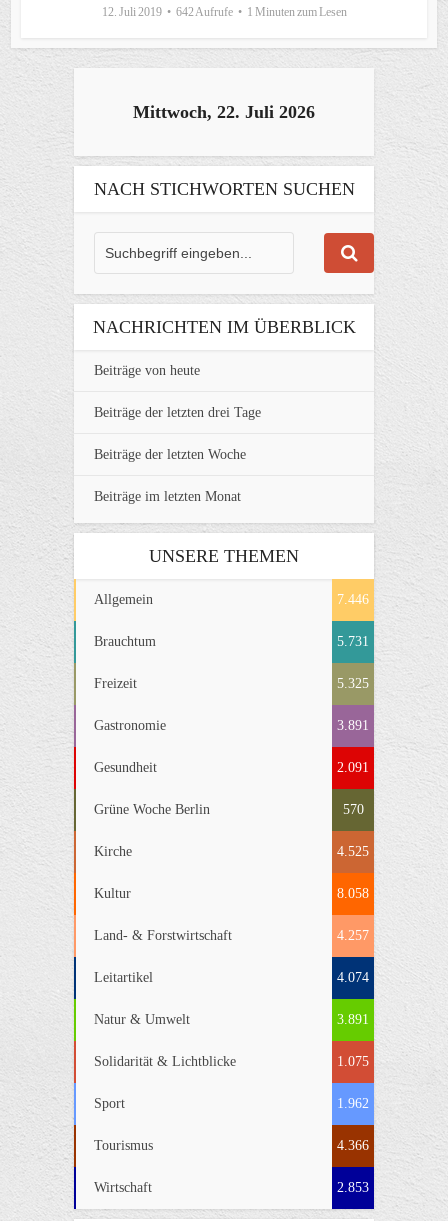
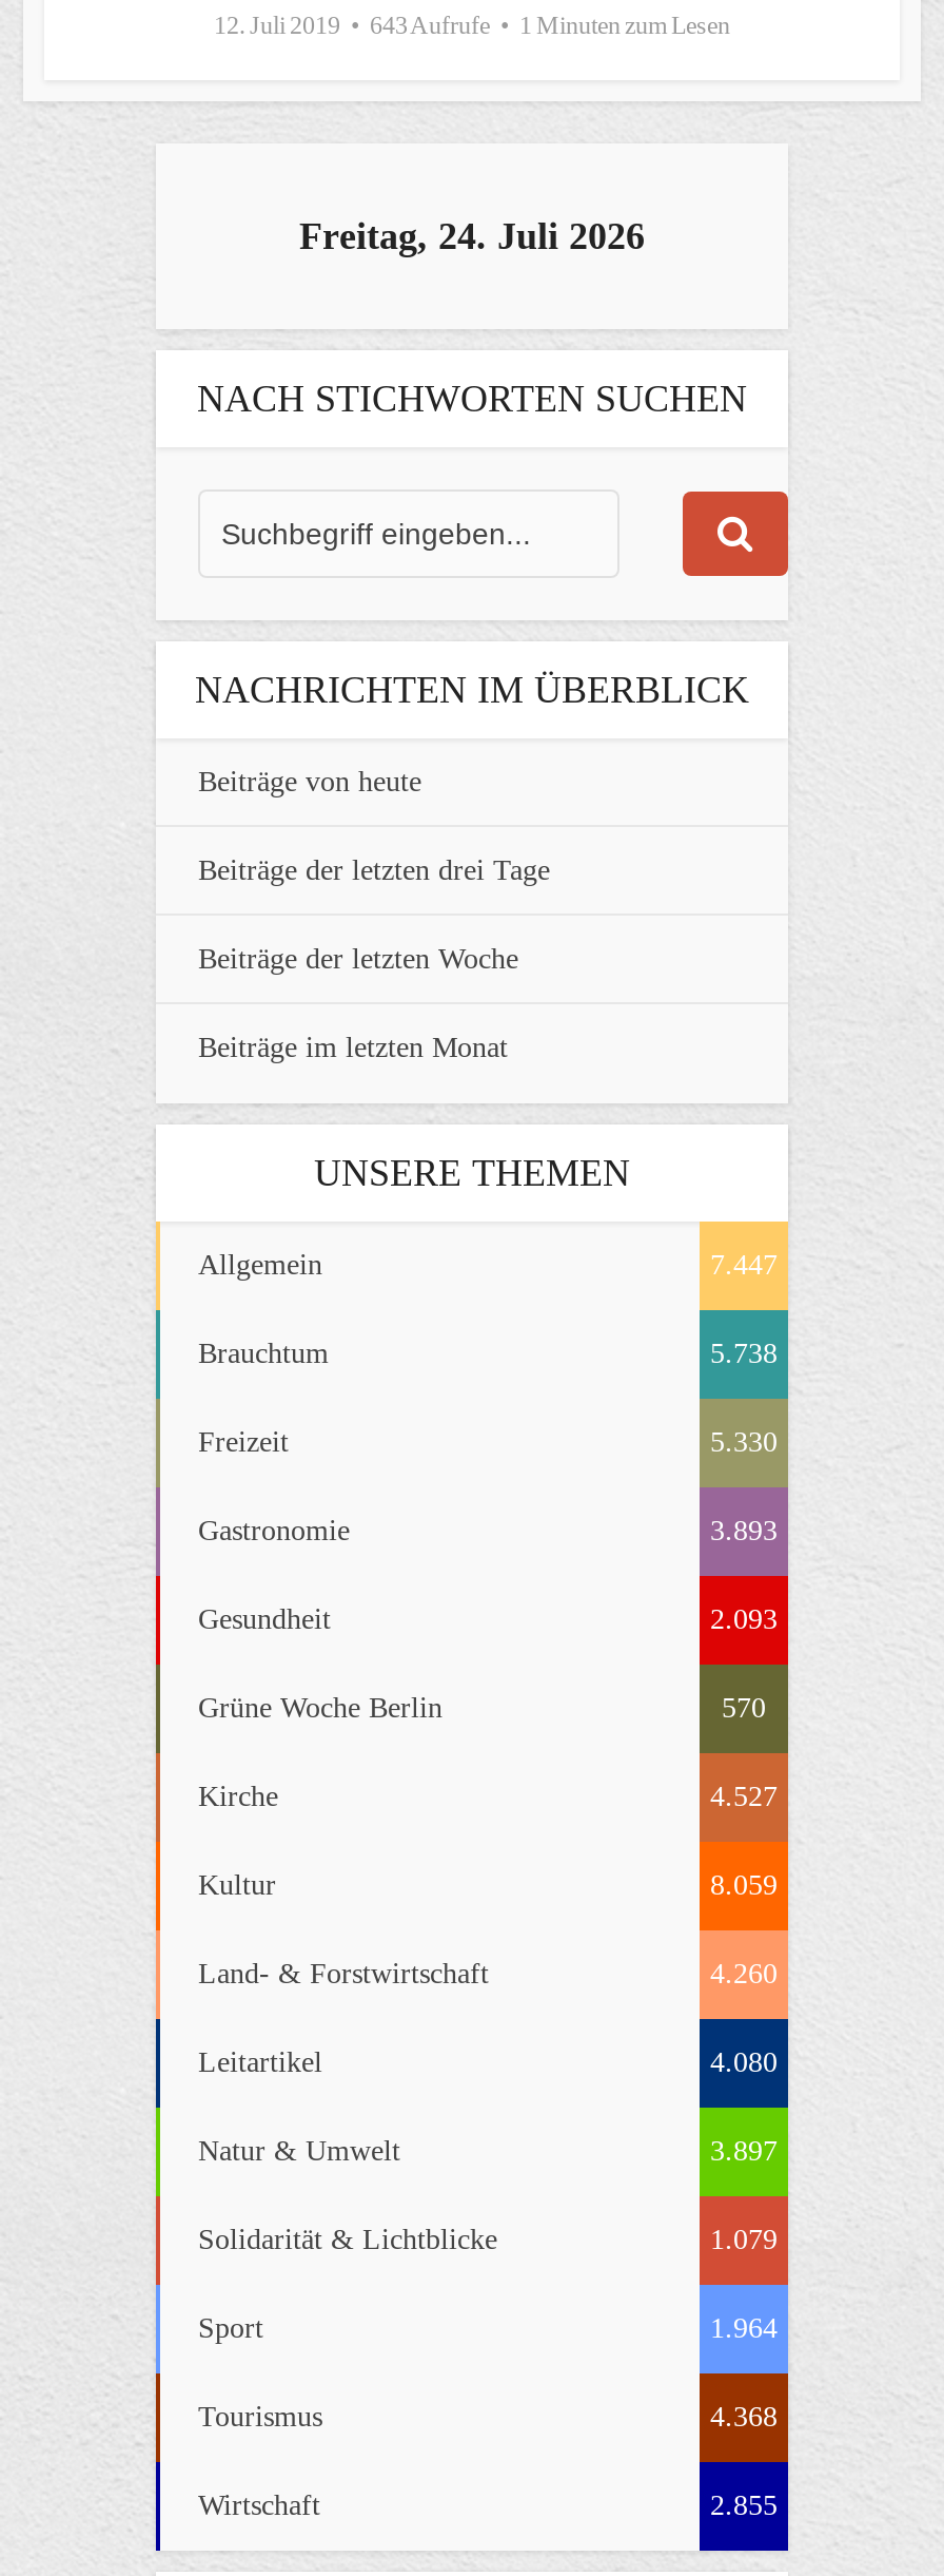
- 12. Juli 2019 642 Aufrufe 1 Minuten zum Lesen
+ 12. Juli 2019 643 Aufrufe 1 Minuten zum Lesen

- Mittwoch, 22. Juli 2026
+ Freitag, 24. Juli 2026

- 7.446
+ 7.447

- 5.731
+ 5.738

- 5.325
+ 5.330

- 3.891
+ 3.893

- 2.091
+ 2.093

- 4.525
+ 4.527

- 8.058
+ 8.059

- 4.257
+ 4.260

- 4.074
+ 4.080

- 3.891
+ 3.897

- 1.075
+ 1.079

- 1.962
+ 1.964

- 4.366
+ 4.368

- 2.853
+ 2.855
